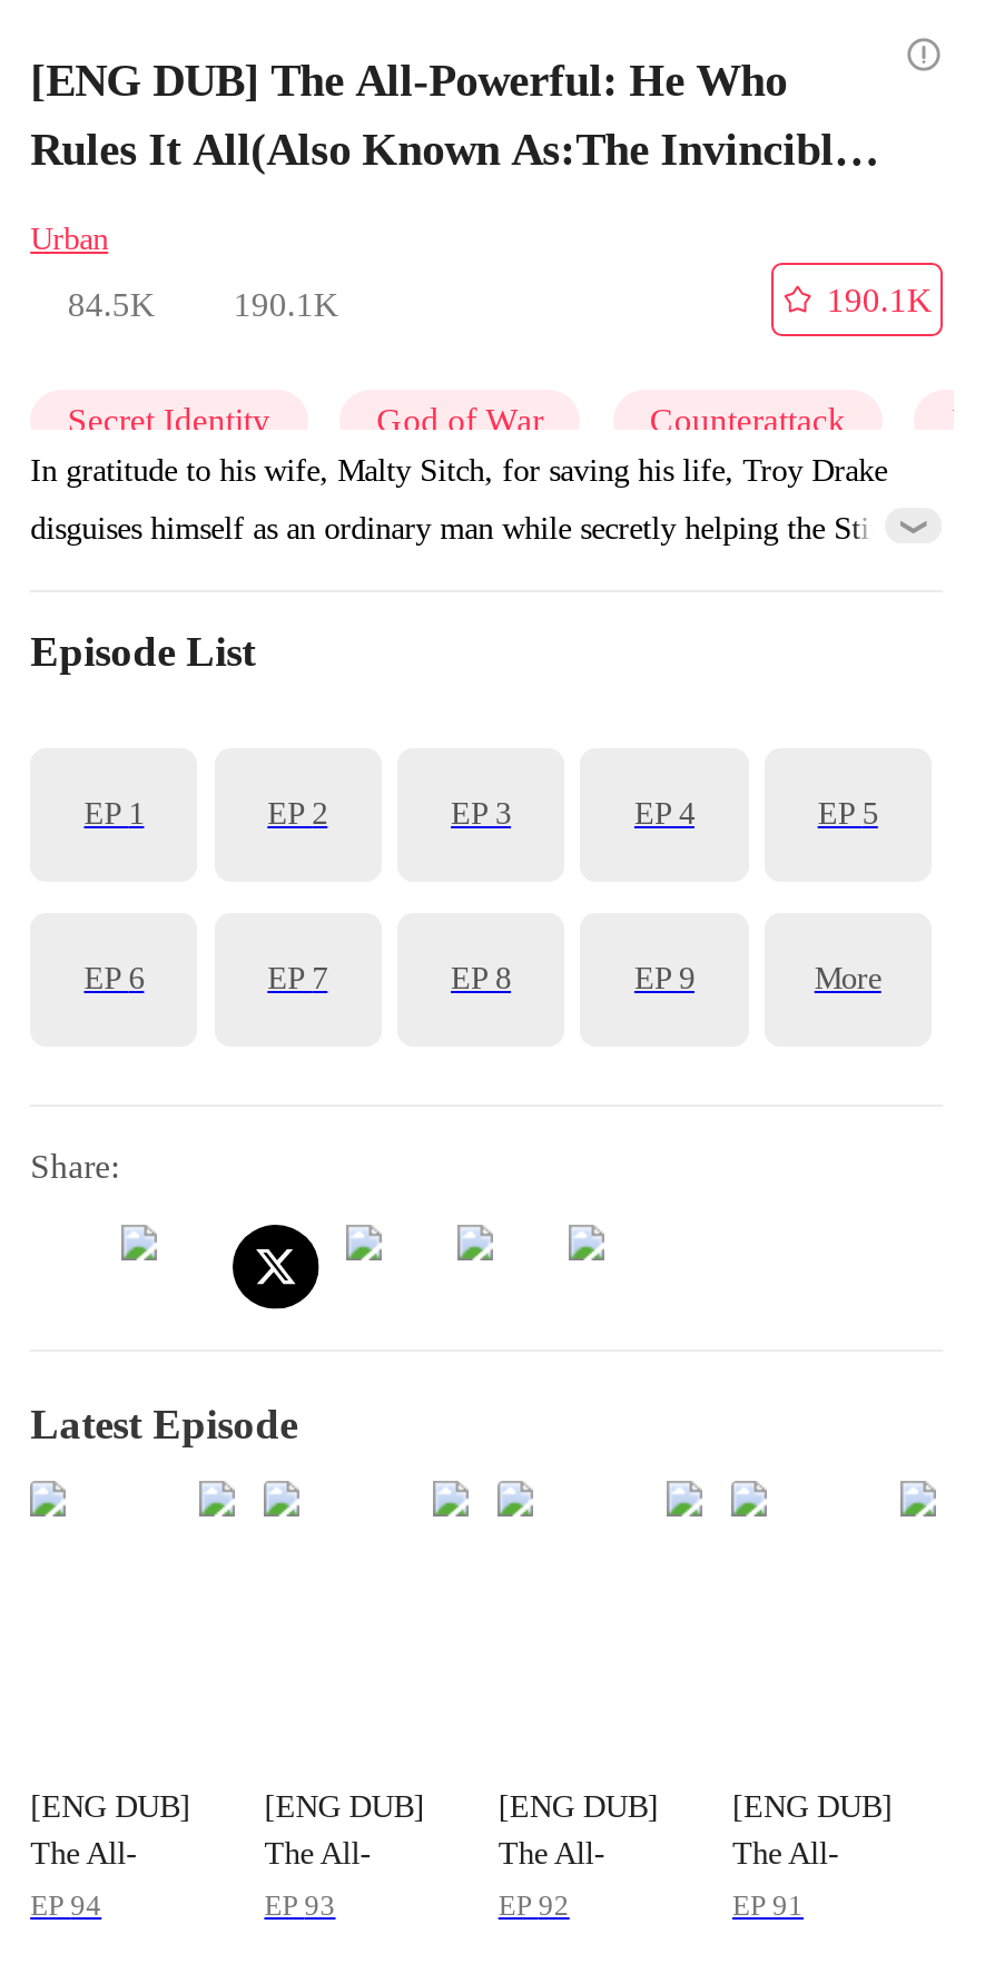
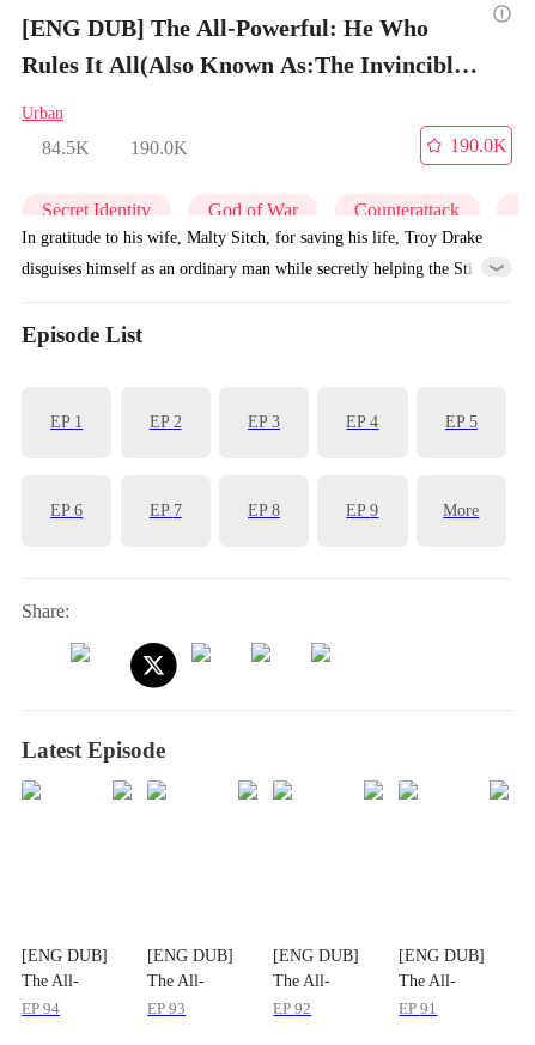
- 190.1K
- 190.1K
+ 190.0K
+ 190.0K
